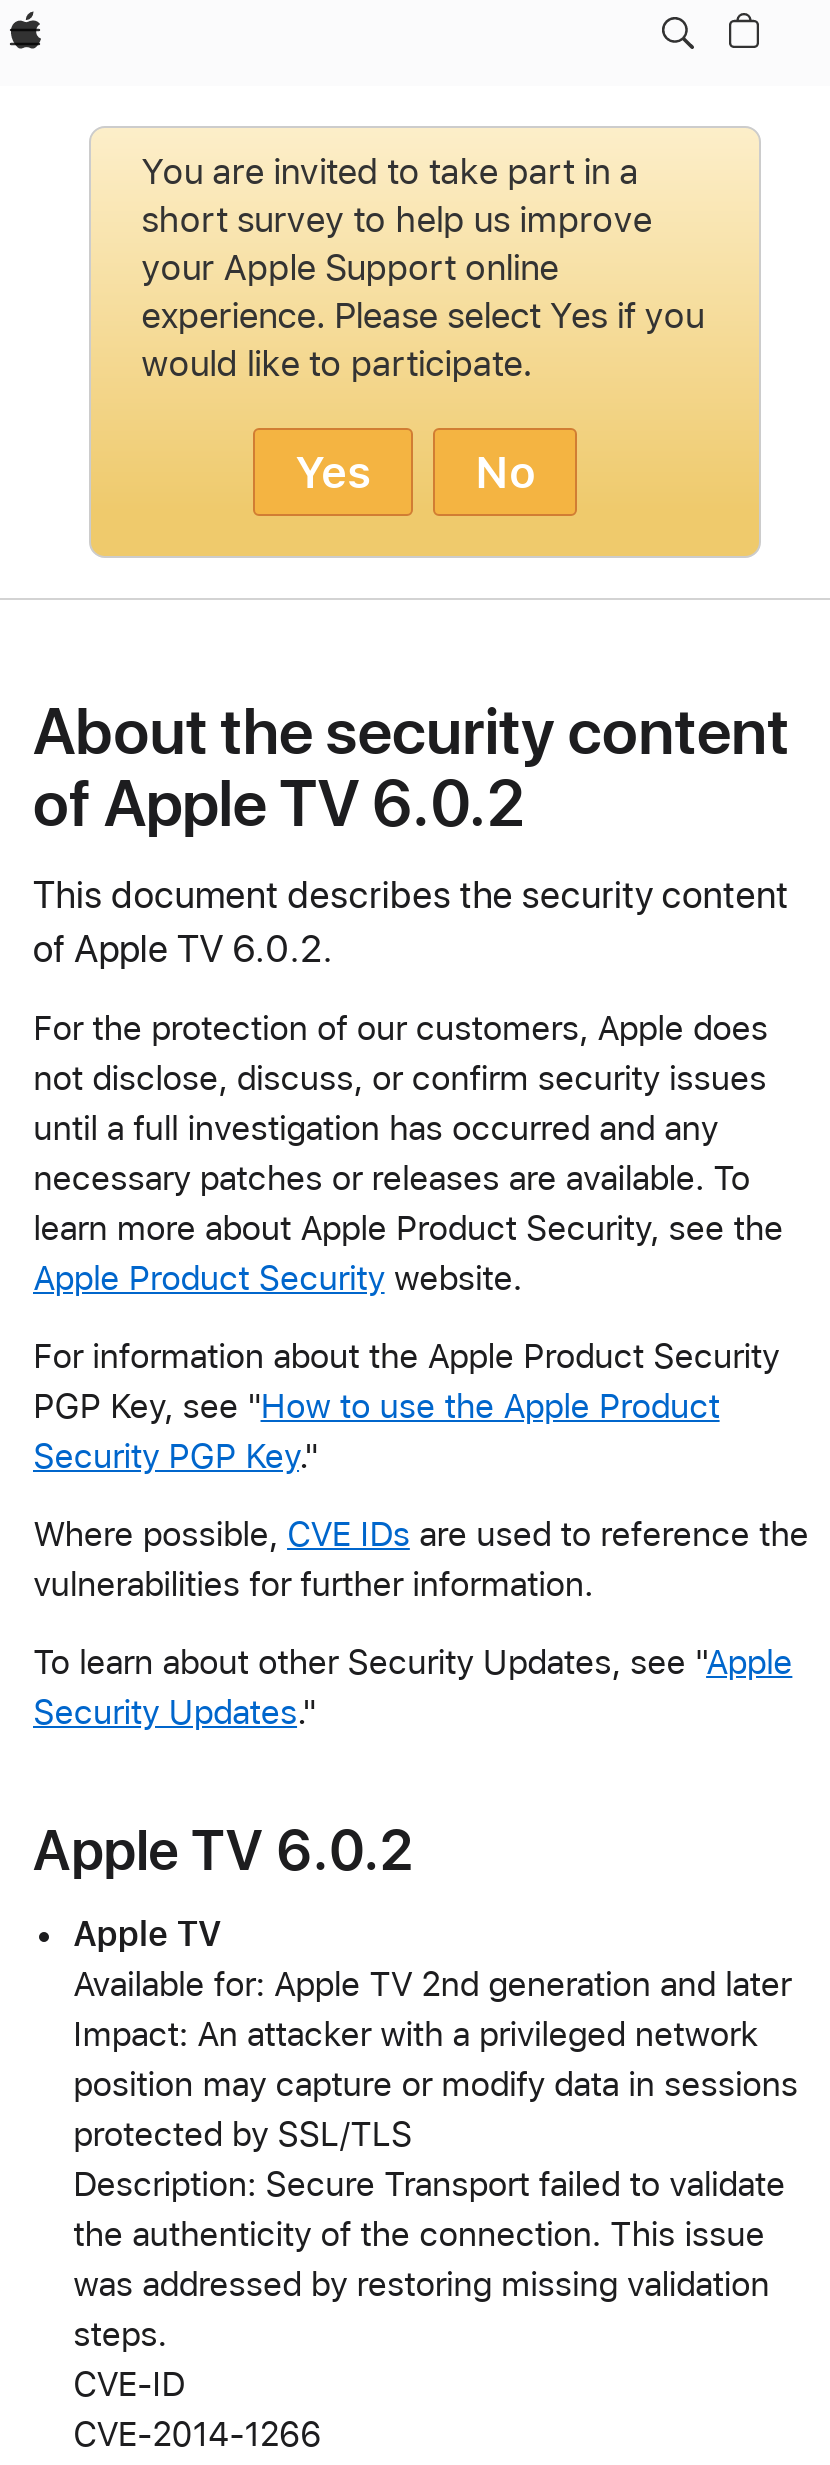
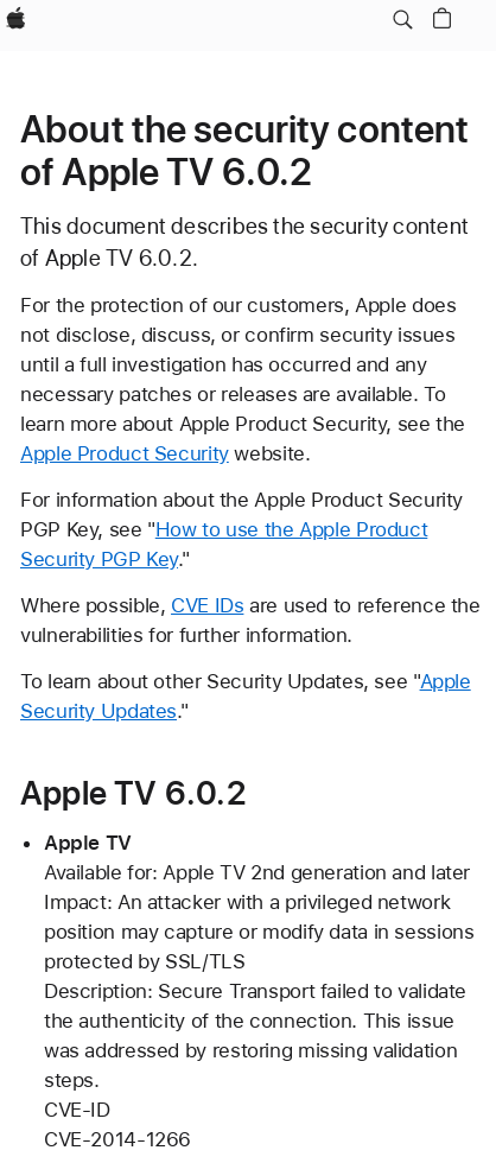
- [image]
- You are invited to take part in a
- short survey to help us improve
- your Apple Support online
- experience. Please select Yes if you
- would like to participate.
- Yes
- No
